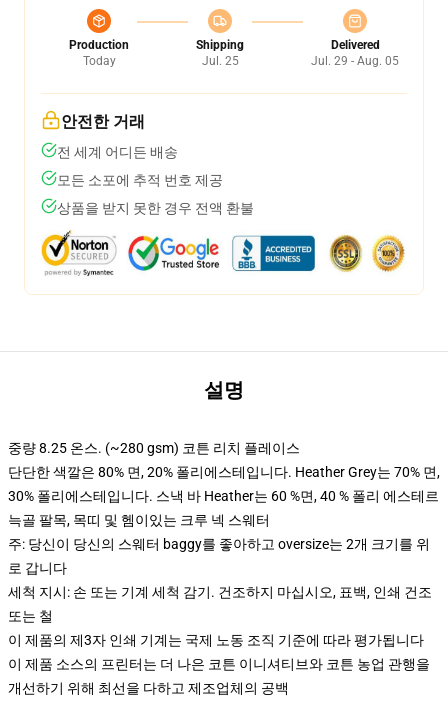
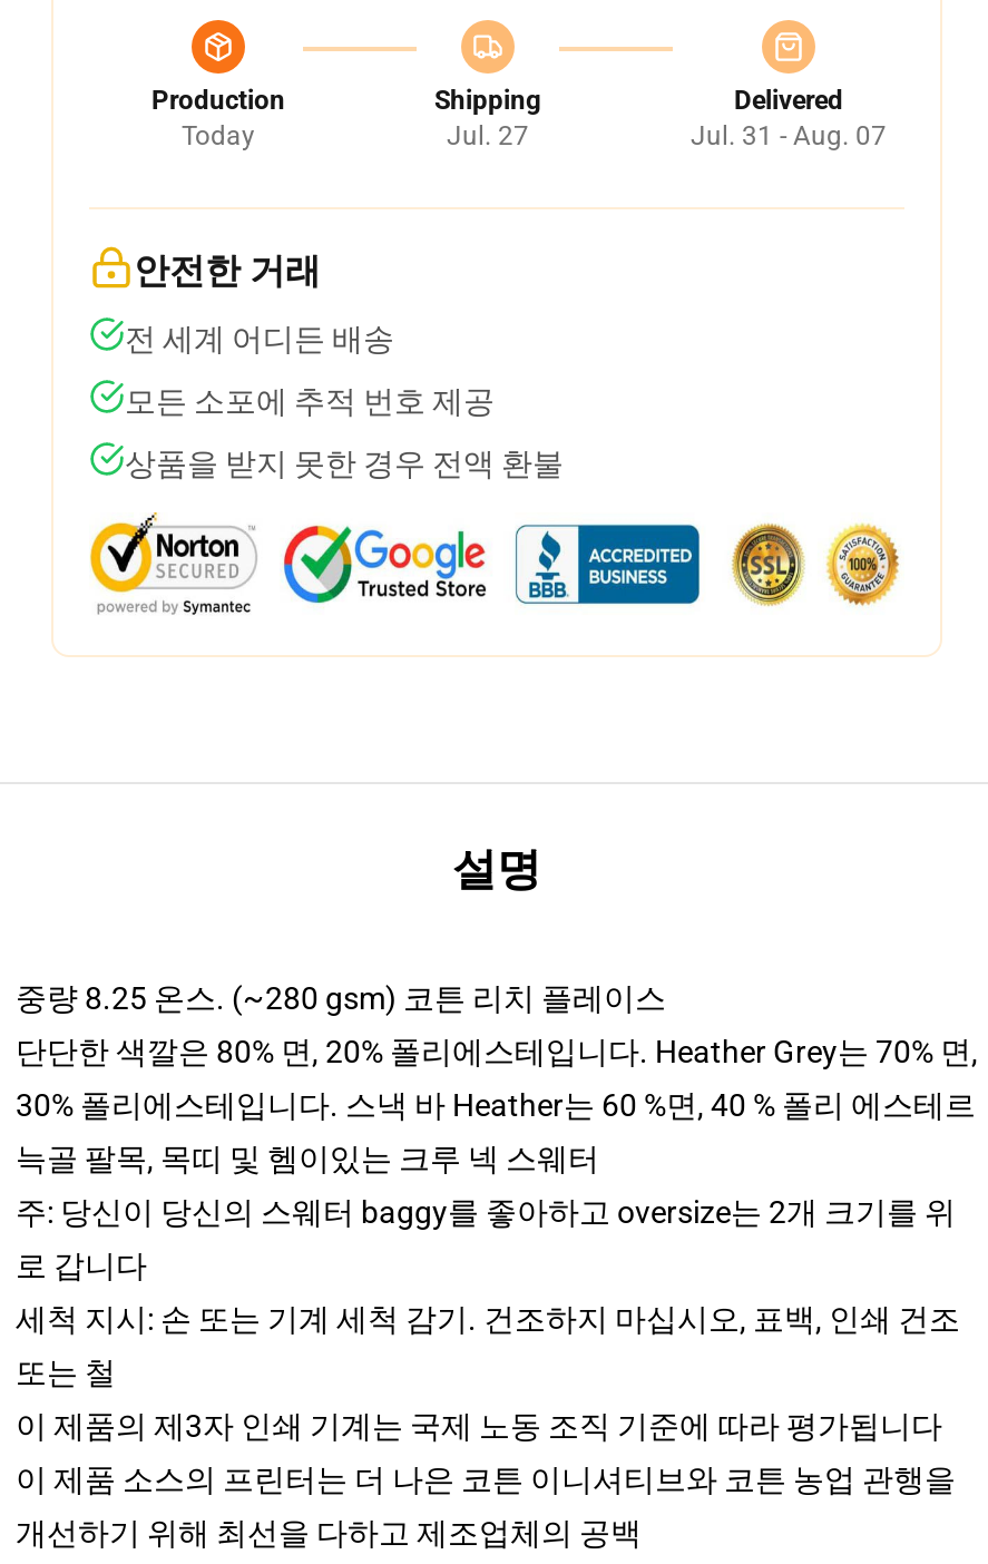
- Jul. 25
+ Jul. 27

- Jul. 29 - Aug. 05
+ Jul. 31 - Aug. 07
